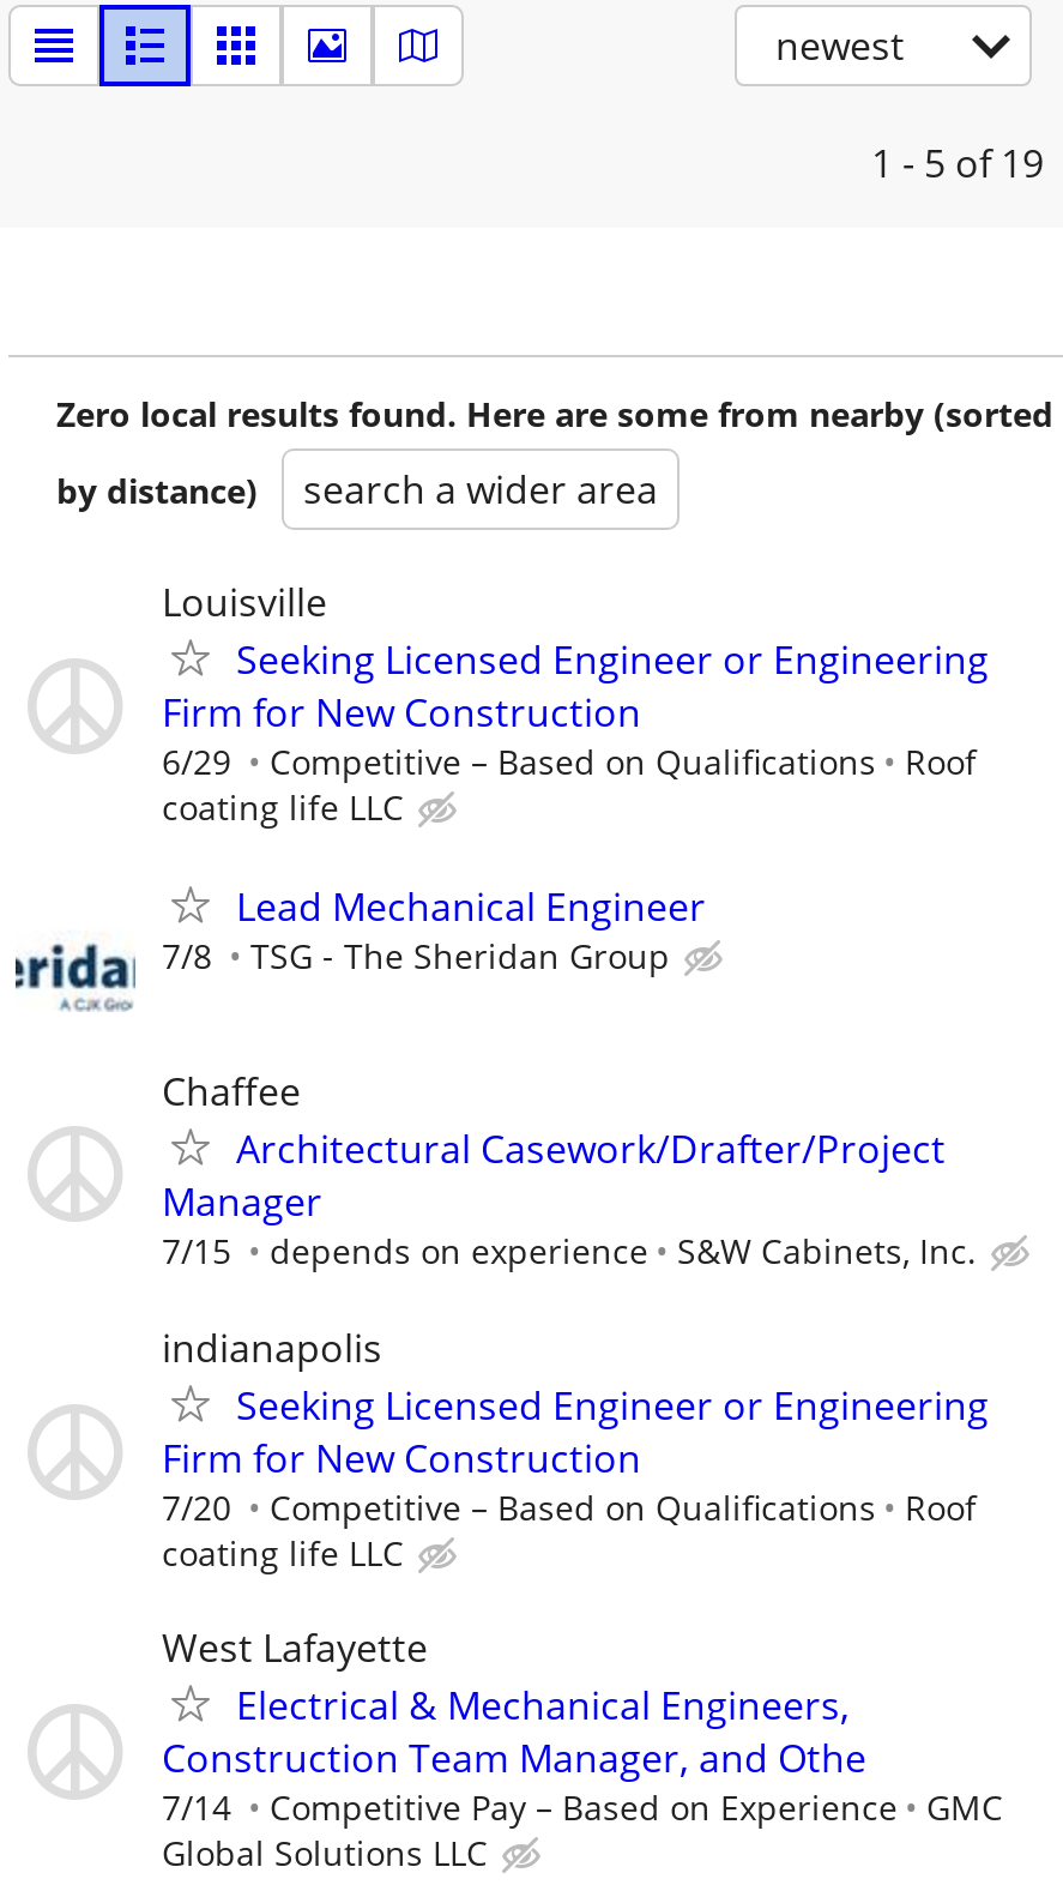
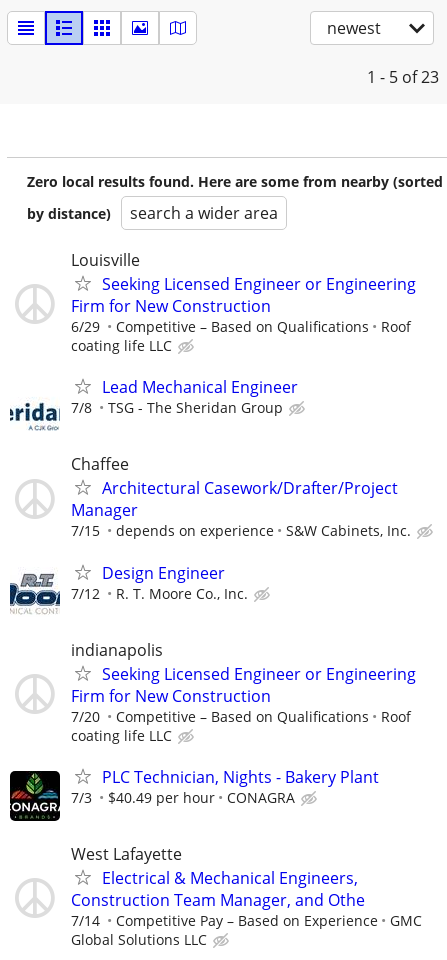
- 1 - 5 of 19
+ 1 - 5 of 23

+ [image]
+ Design Engineer
+ 7/12
+ R. T. Moore Co., Inc.

+ [image]
+ PLC Technician, Nights - Bakery Plant
+ 7/3
+ $40.49 per hour
+ CONAGRA
